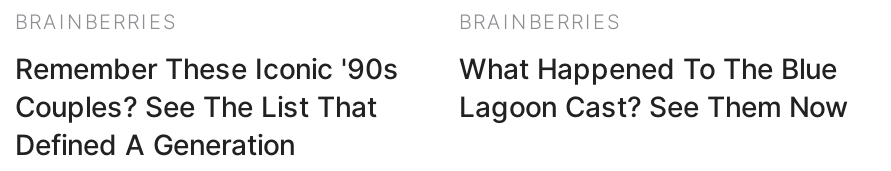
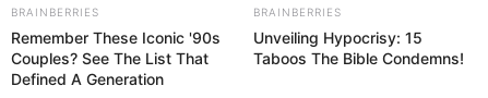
- What Happened To The Blue
- Lagoon Cast? See Them Now
+ Unveiling Hypocrisy: 15
+ Taboos The Bible Condemns!
